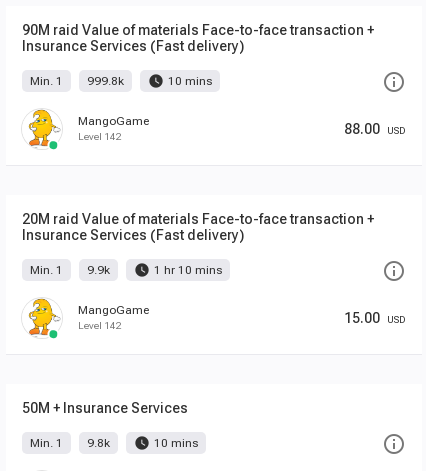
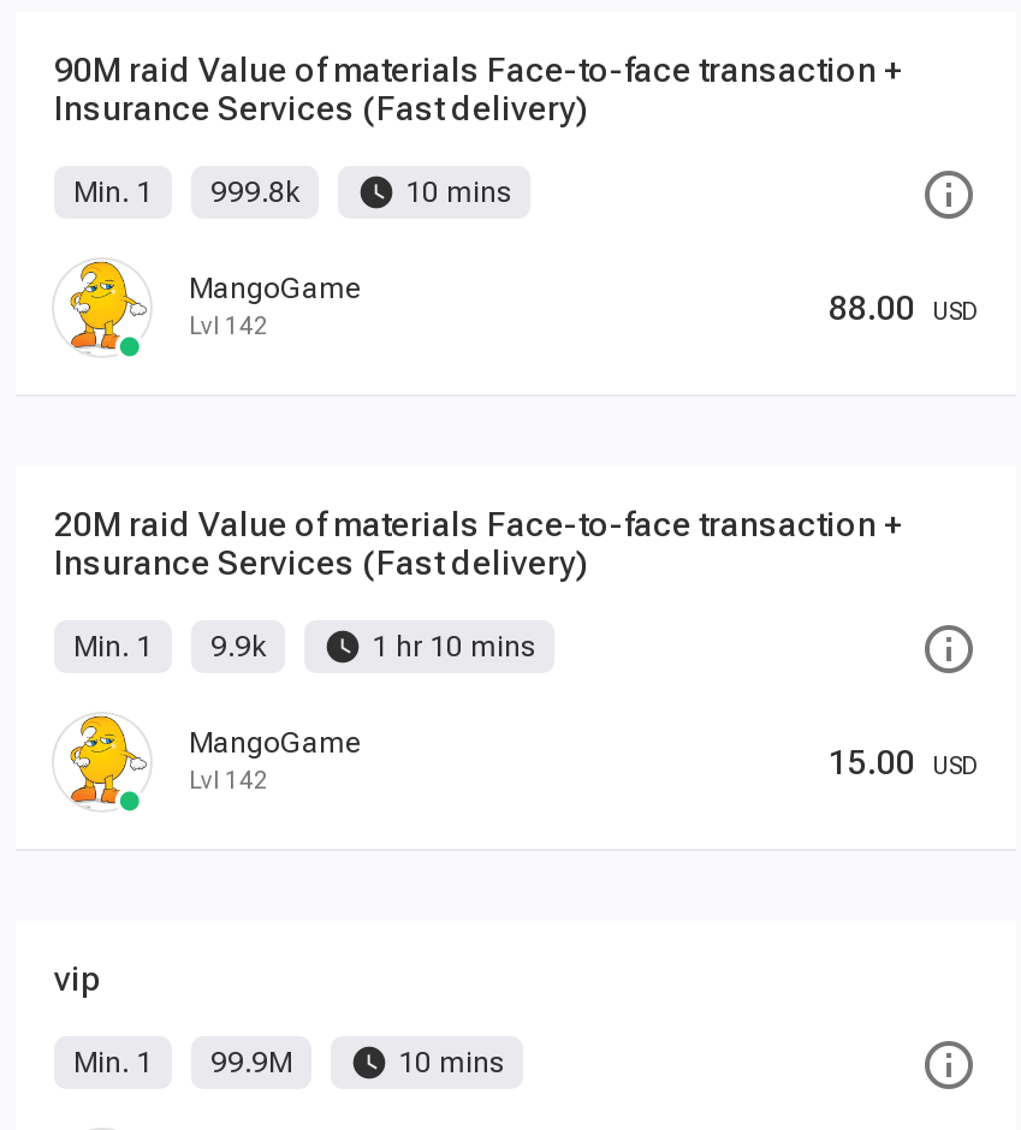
- Level 142
+ Lvl 142

- Level 142
+ Lvl 142

- 50M + Insurance Services
+ vip

- 9.8k
+ 99.9M
